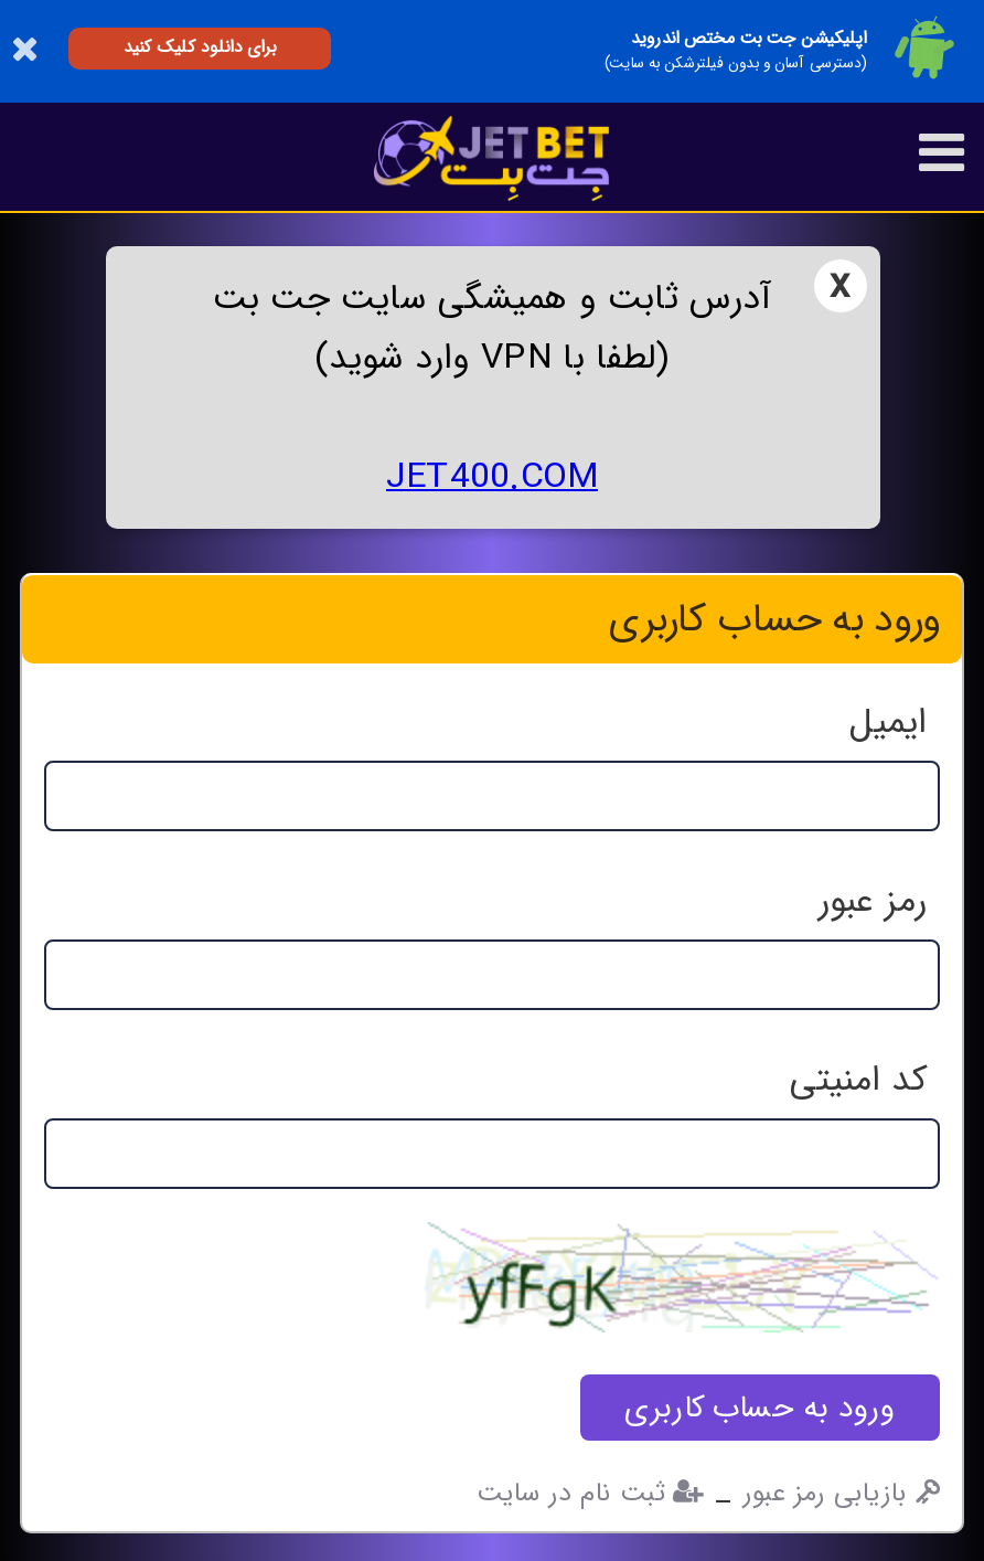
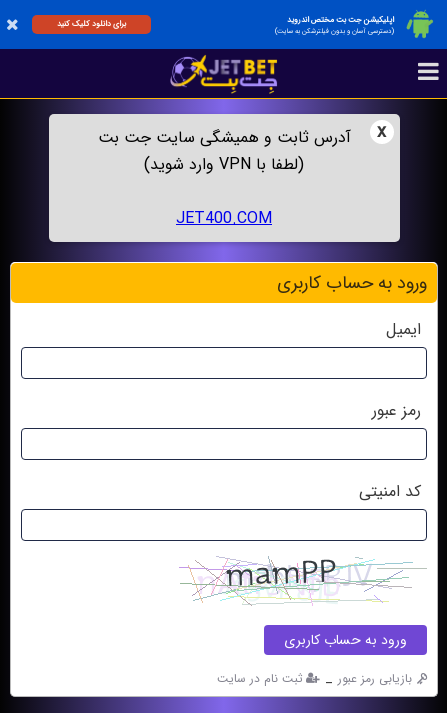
- [image]
+ [image]
